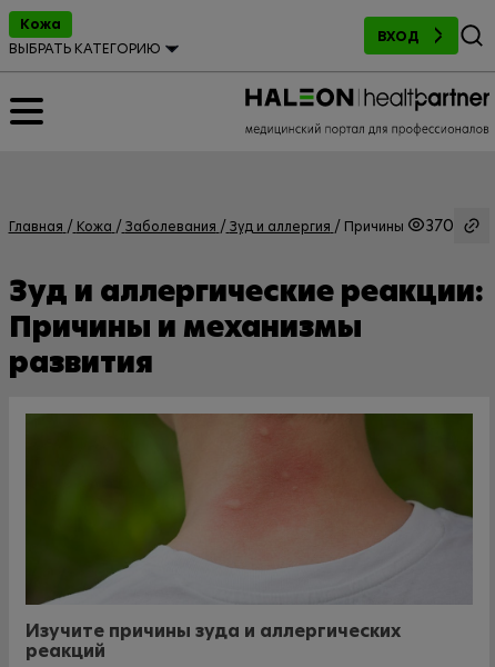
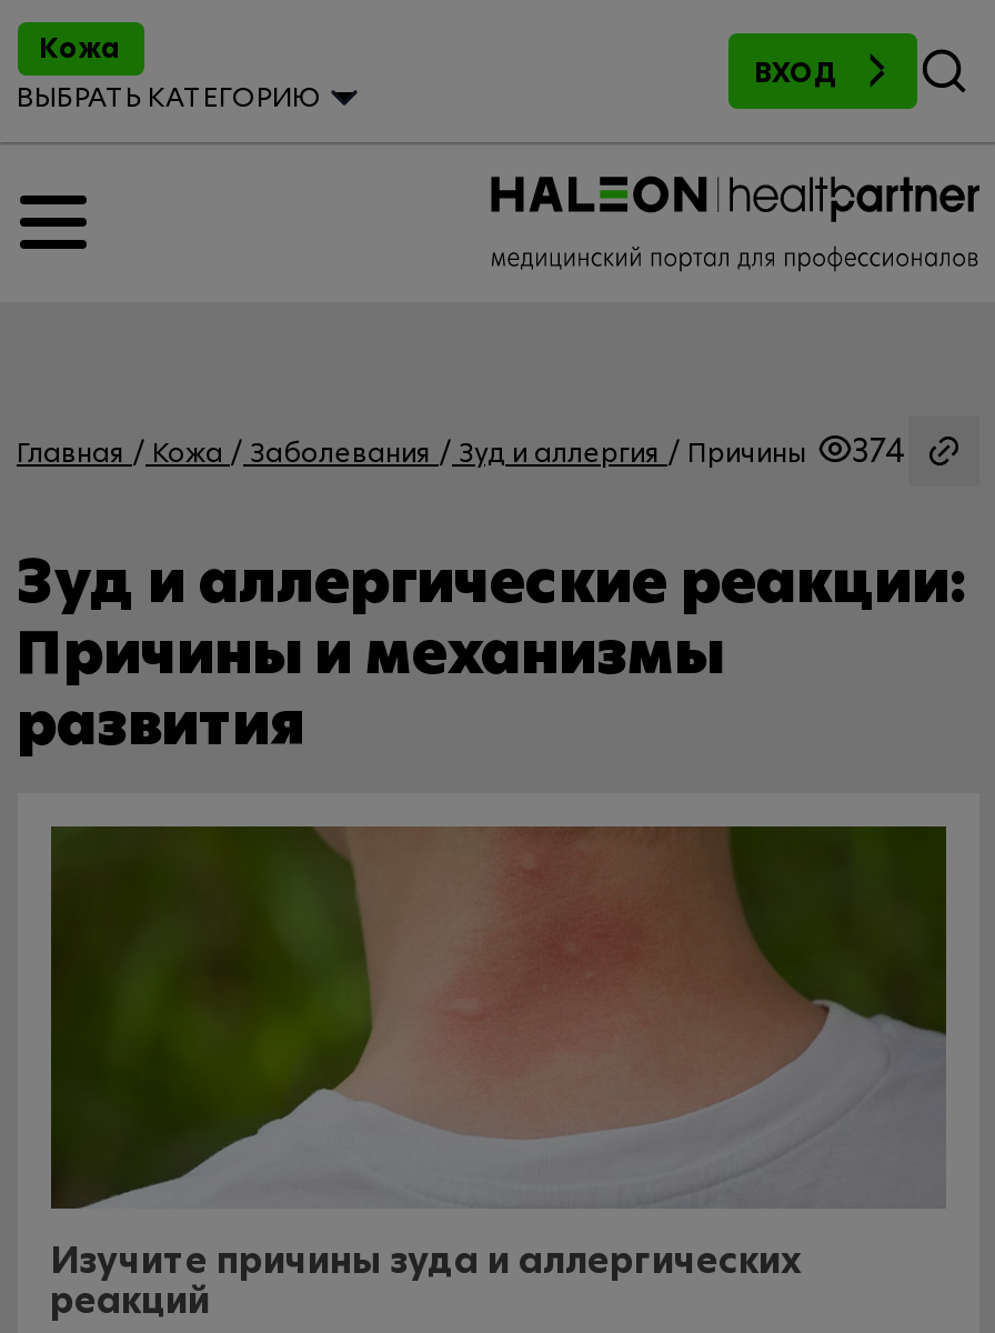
- Главная Кожа Заболевания Зуд и аллергия Причины 370
+ Главная Кожа Заболевания Зуд и аллергия Причины 374
